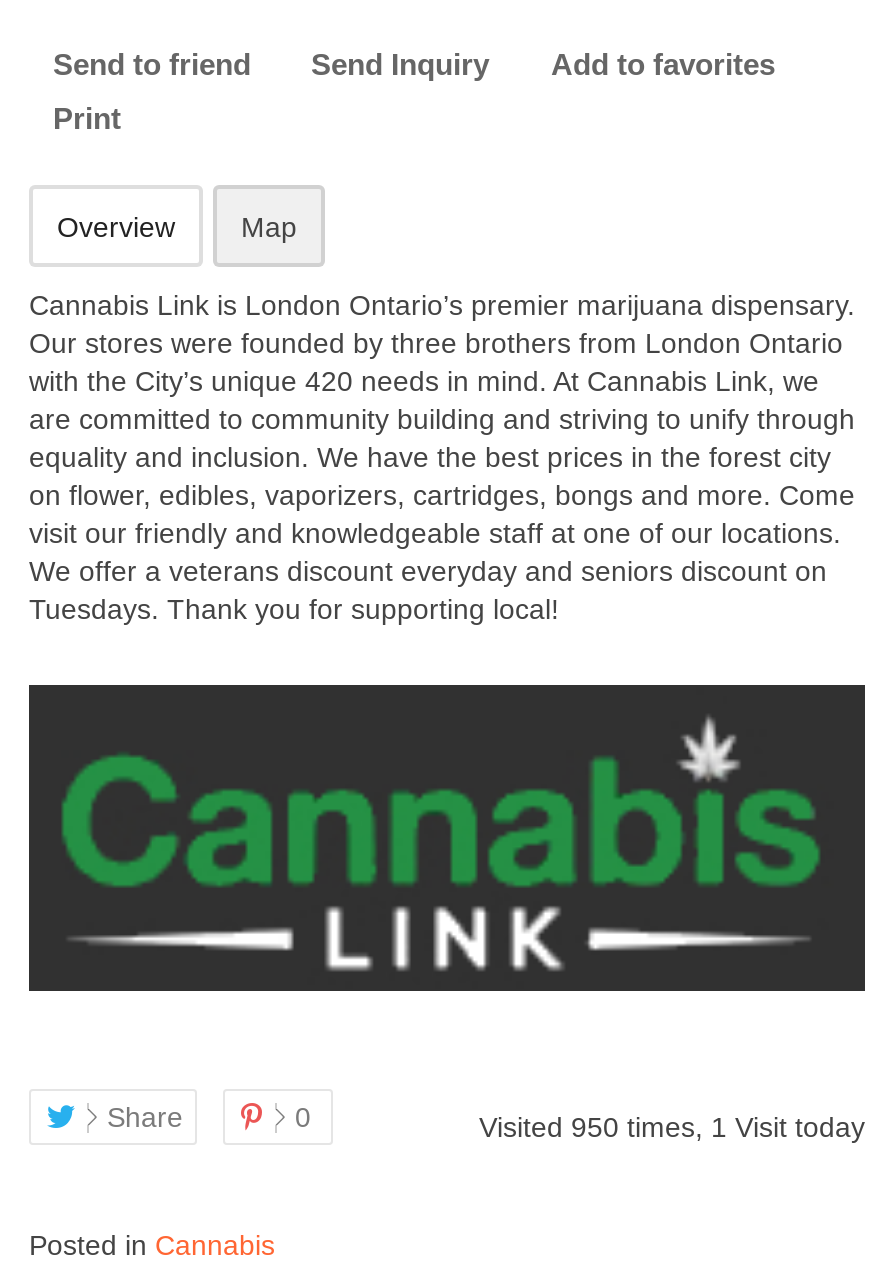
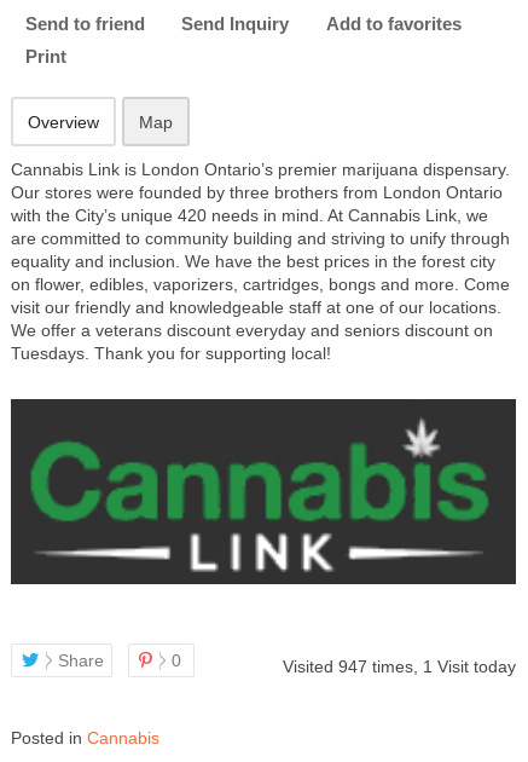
- Visited 950 times, 1 Visit today
+ Visited 947 times, 1 Visit today
